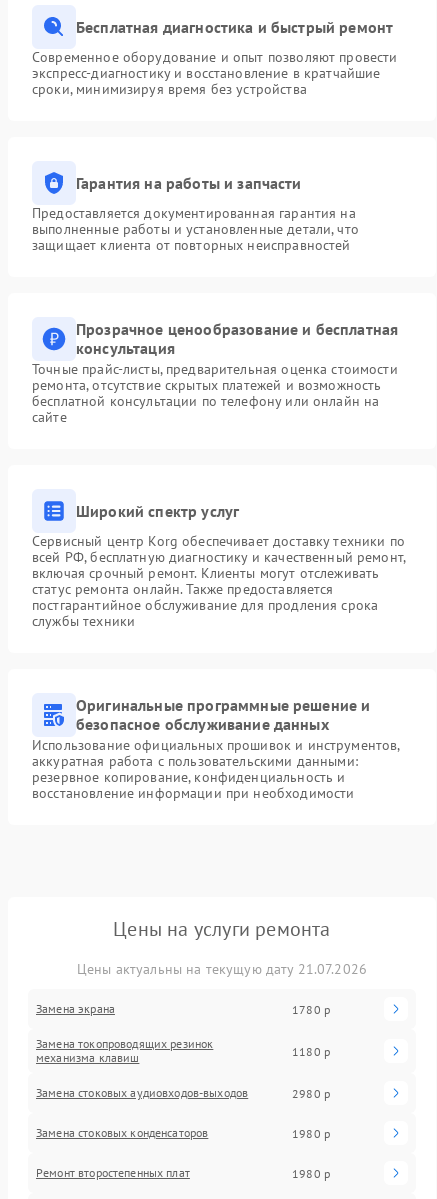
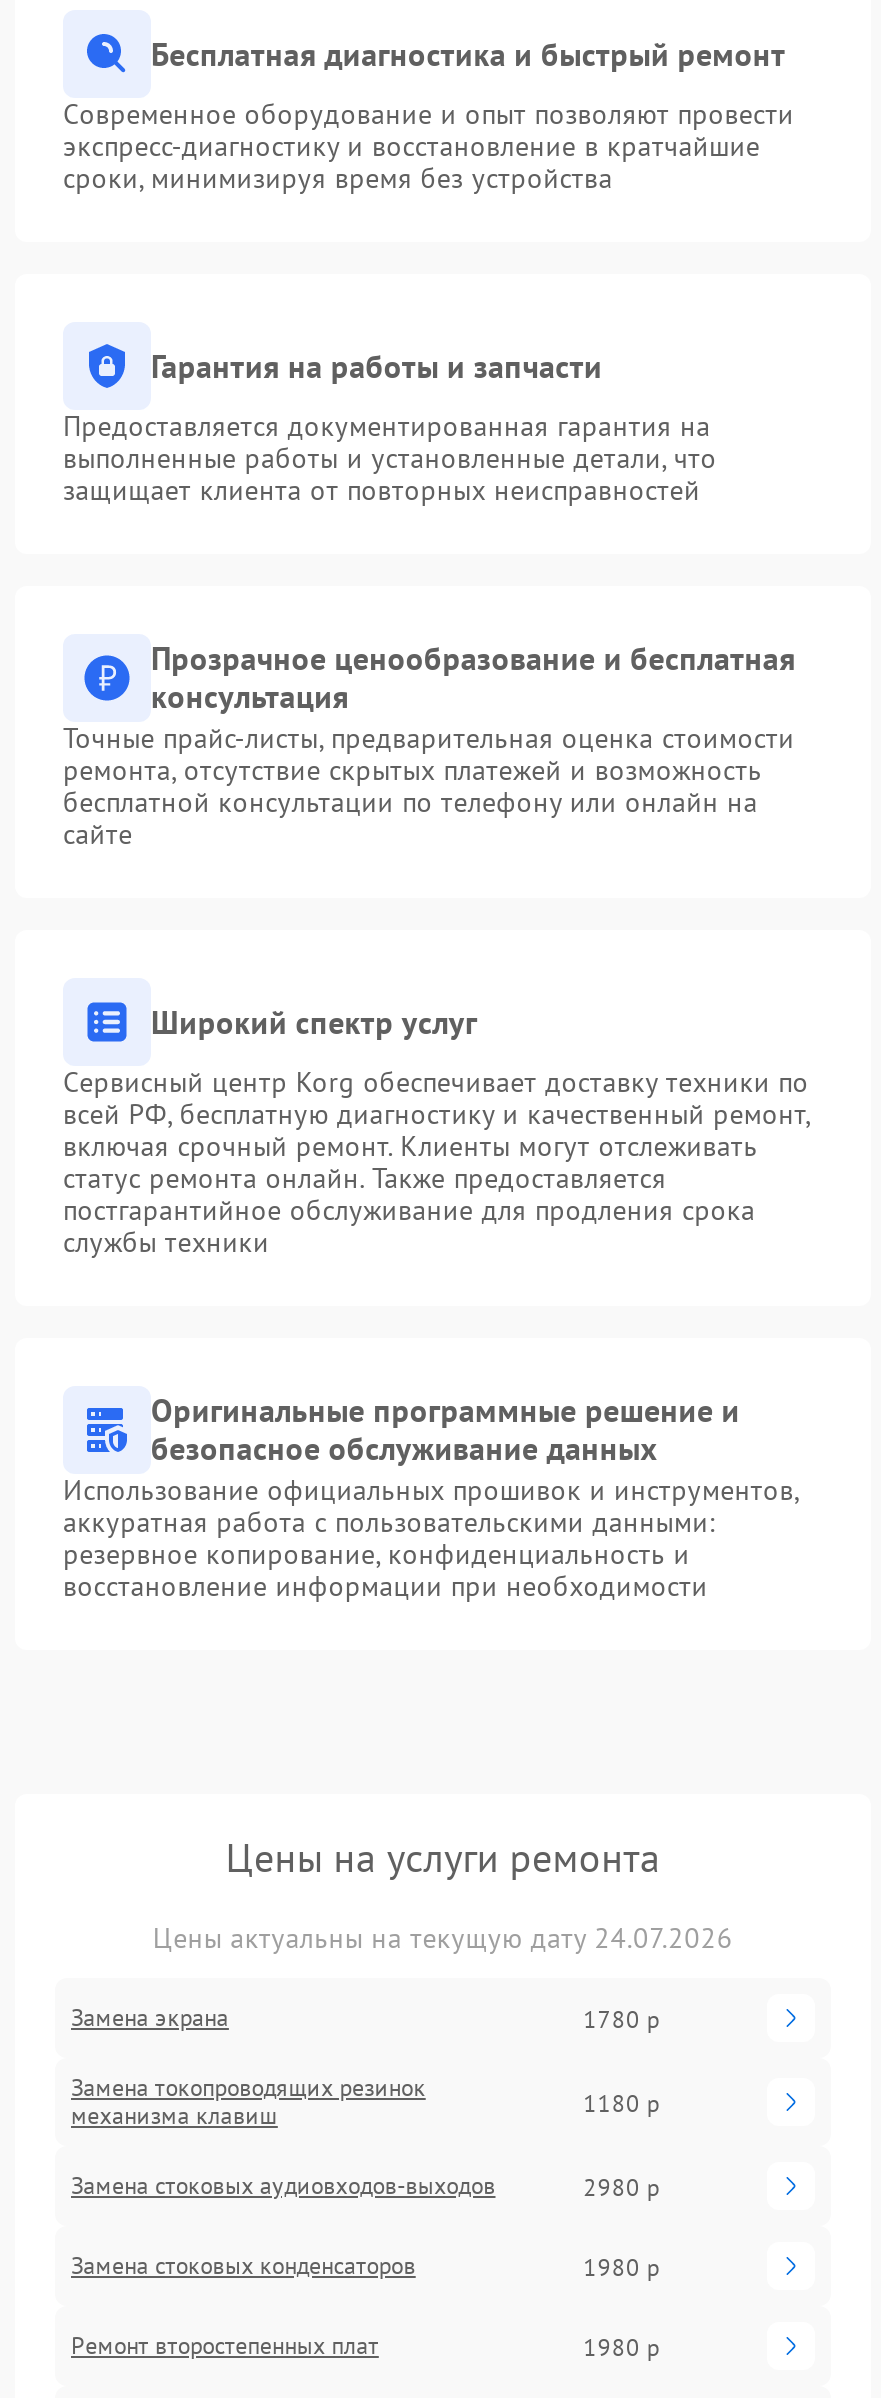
- Цены актуальны на текущую дату 21.07.2026
+ Цены актуальны на текущую дату 24.07.2026
